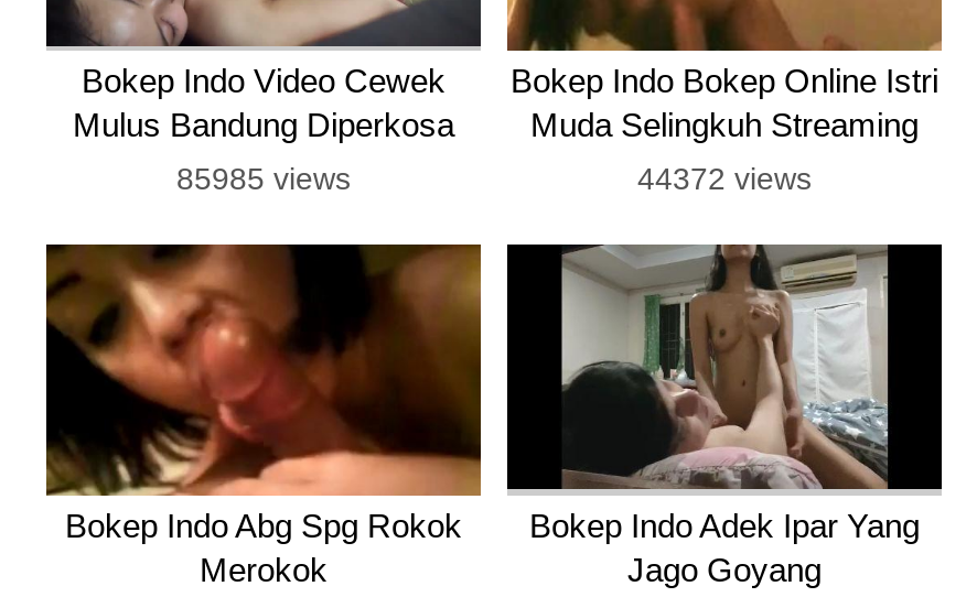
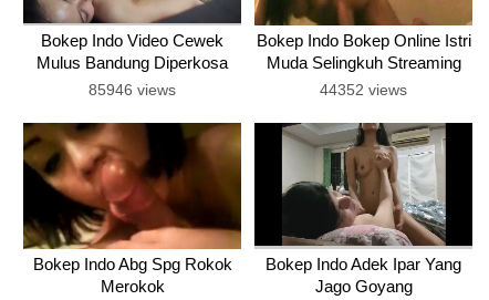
- 85985 views
+ 85946 views

- 44372 views
+ 44352 views
